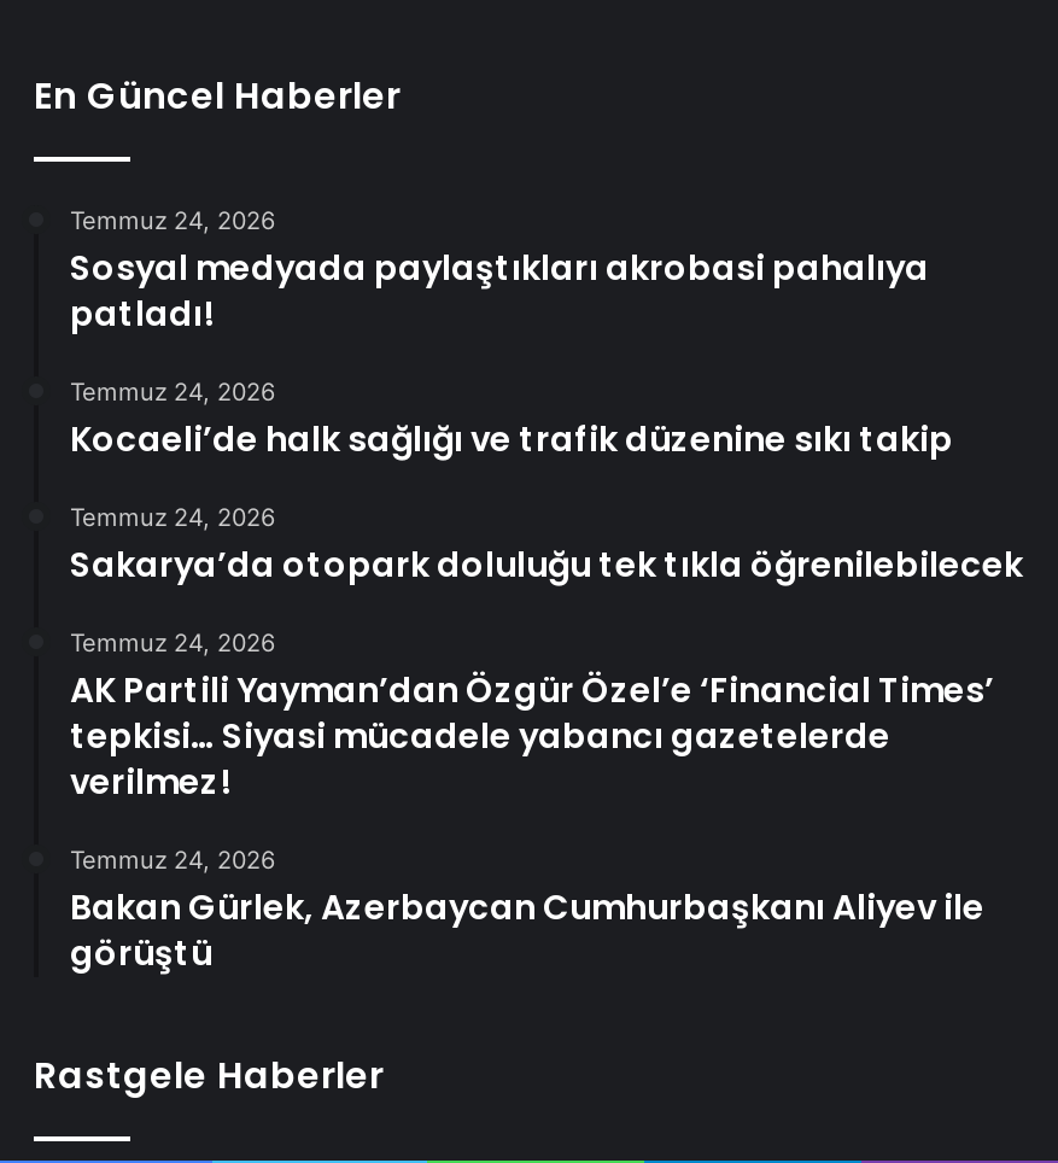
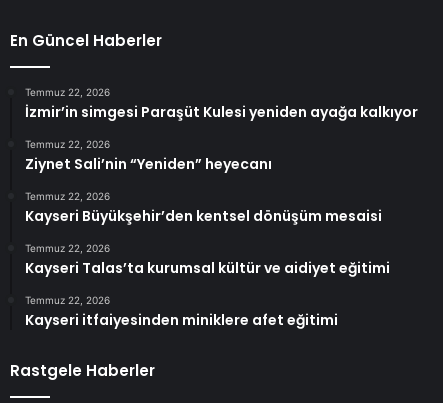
- Temmuz 24, 2026
- Sosyal medyada paylaştıkları akrobasi pahalıya
- patladı!
+ Temmuz 22, 2026
+ İzmir’in simgesi Paraşüt Kulesi yeniden ayağa kalkıyor

- Temmuz 24, 2026
- Kocaeli’de halk sağlığı ve trafik düzenine sıkı takip
+ Temmuz 22, 2026
+ Ziynet Sali’nin “Yeniden” heyecanı

- Temmuz 24, 2026
- Sakarya’da otopark doluluğu tek tıkla öğrenilebilecek
+ Temmuz 22, 2026
+ Kayseri Büyükşehir’den kentsel dönüşüm mesaisi

- Temmuz 24, 2026
- AK Partili Yayman’dan Özgür Özel’e ‘Financial Times’
- tepkisi… Siyasi mücadele yabancı gazetelerde
- verilmez!
+ Temmuz 22, 2026
+ Kayseri Talas’ta kurumsal kültür ve aidiyet eğitimi

- Temmuz 24, 2026
- Bakan Gürlek, Azerbaycan Cumhurbaşkanı Aliyev ile
- görüştü
+ Temmuz 22, 2026
+ Kayseri itfaiyesinden miniklere afet eğitimi
